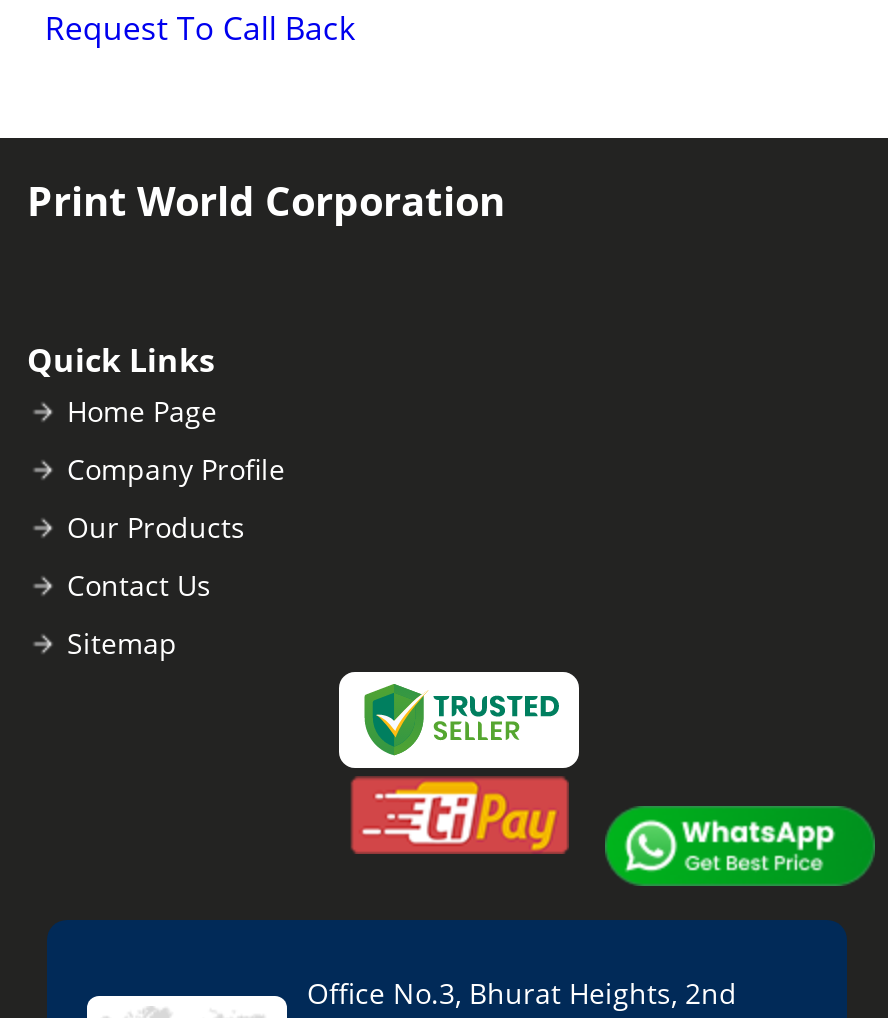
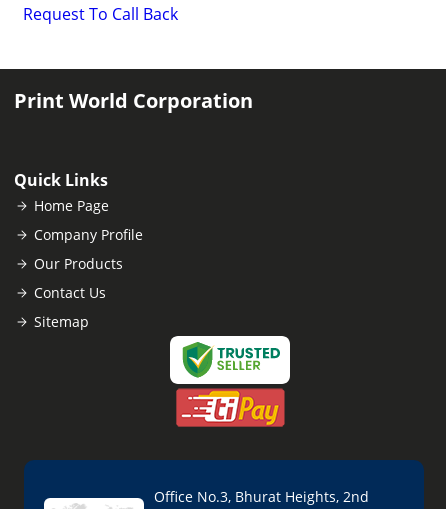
- [image]
